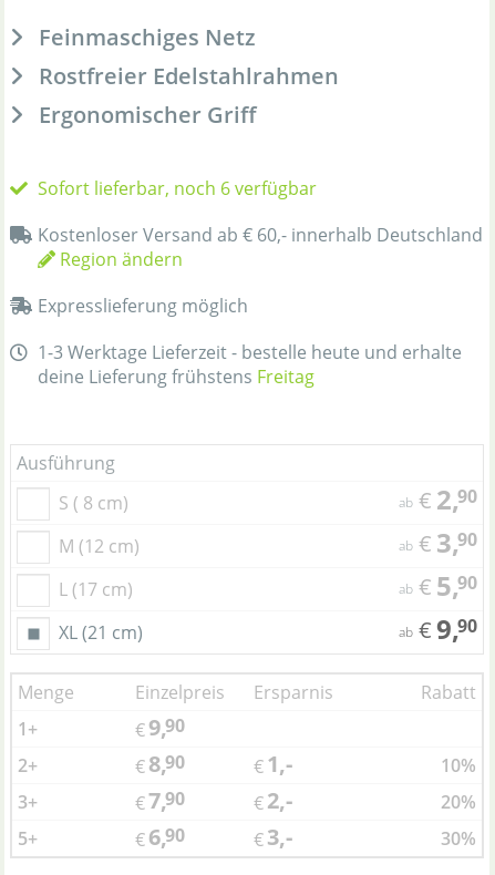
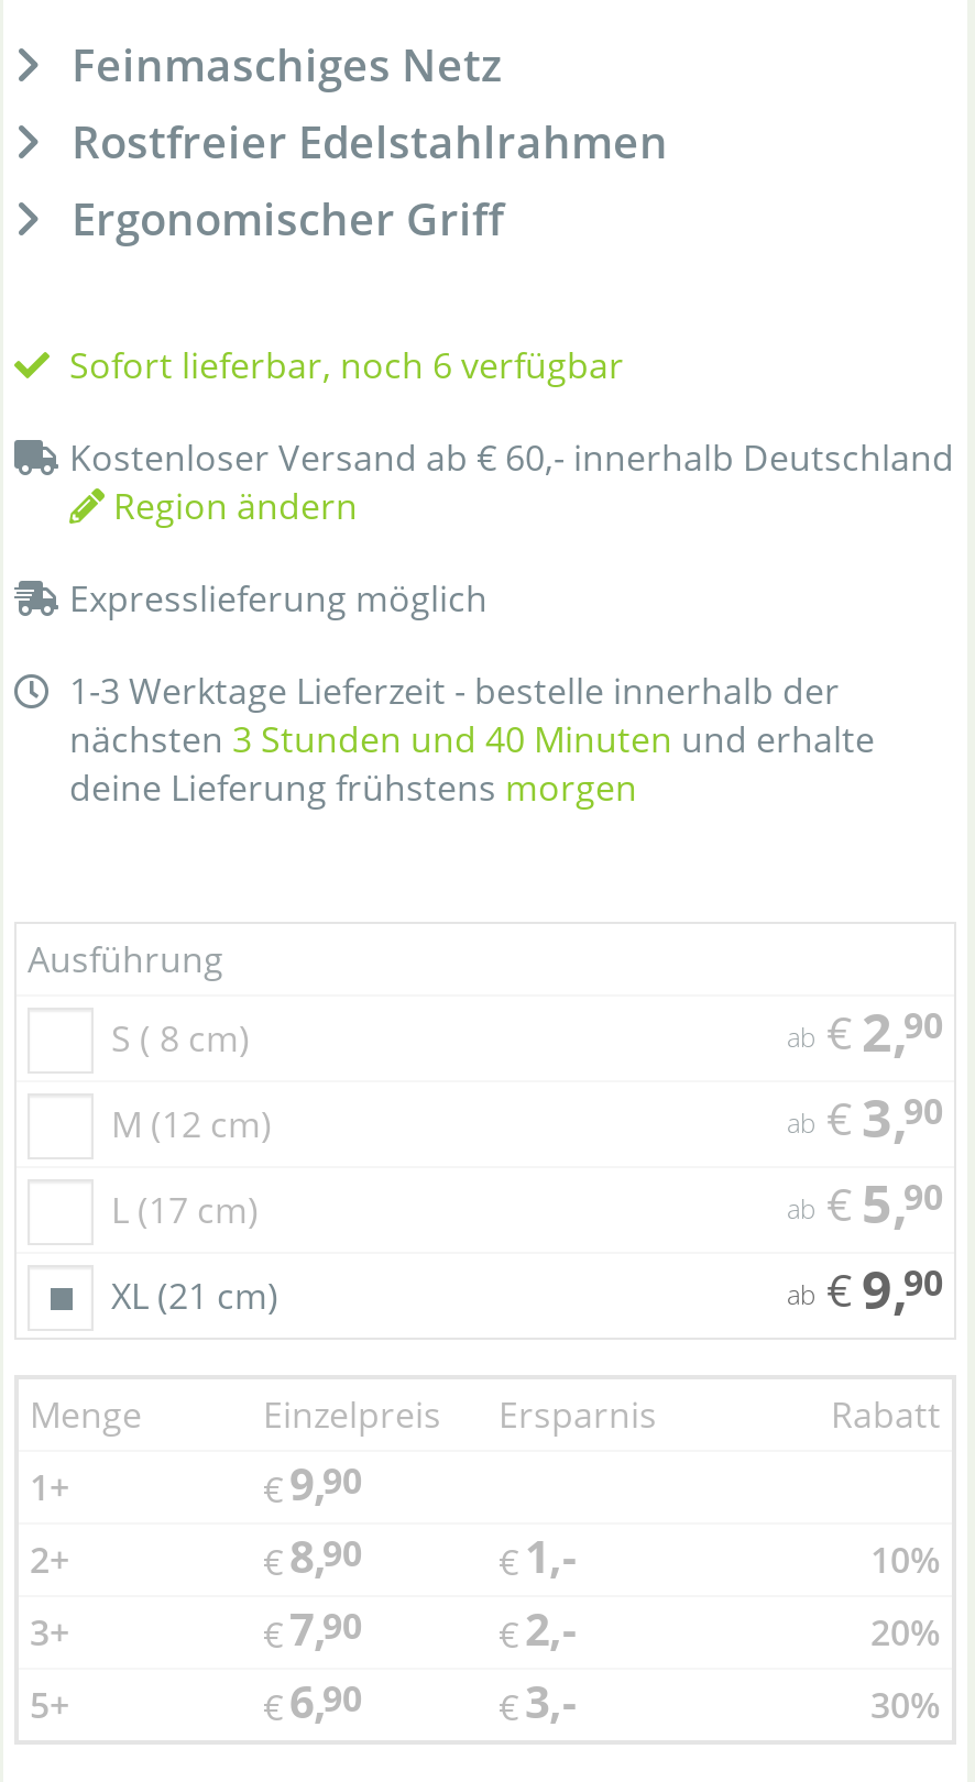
- 1-3 Werktage Lieferzeit - bestelle heute und erhalte
- deine Lieferung frühstens Freitag
+ 1-3 Werktage Lieferzeit - bestelle innerhalb der
+ nächsten 3 Stunden und 40 Minuten und erhalte
+ deine Lieferung frühstens morgen
